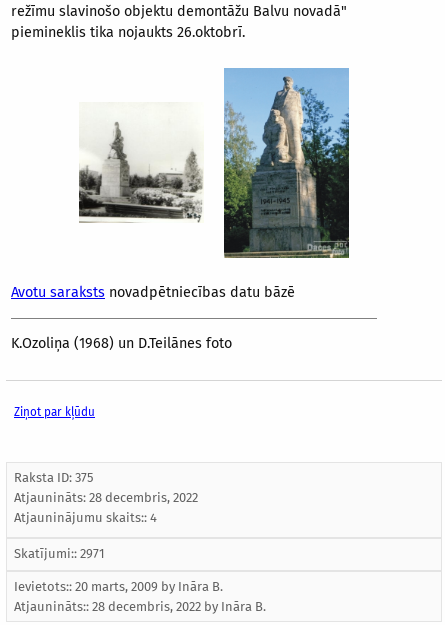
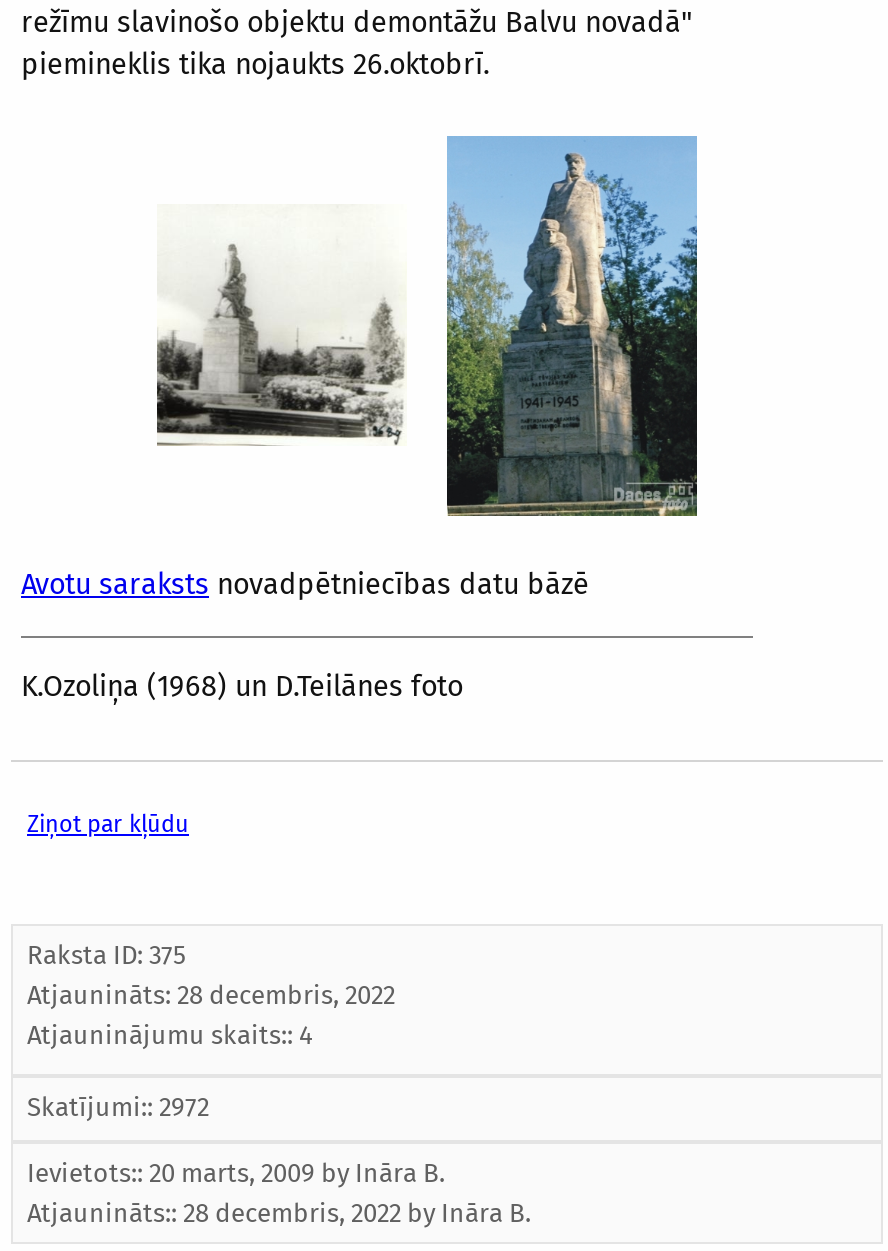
- Skatījumi:: 2971
+ Skatījumi:: 2972
